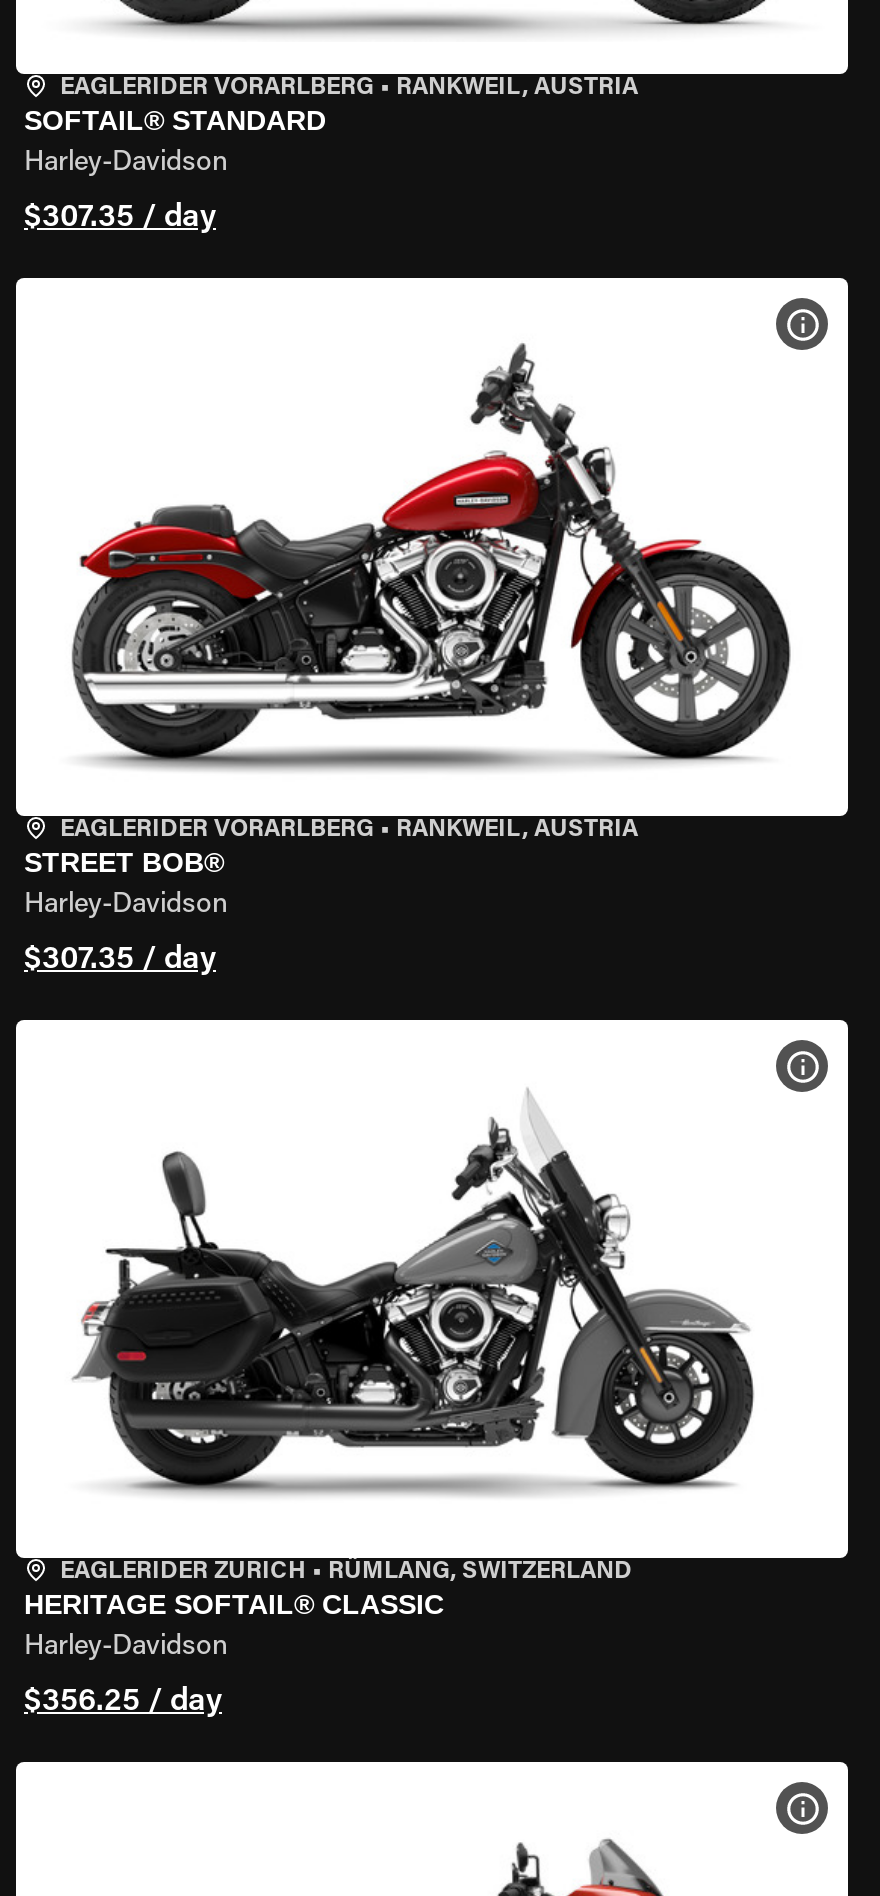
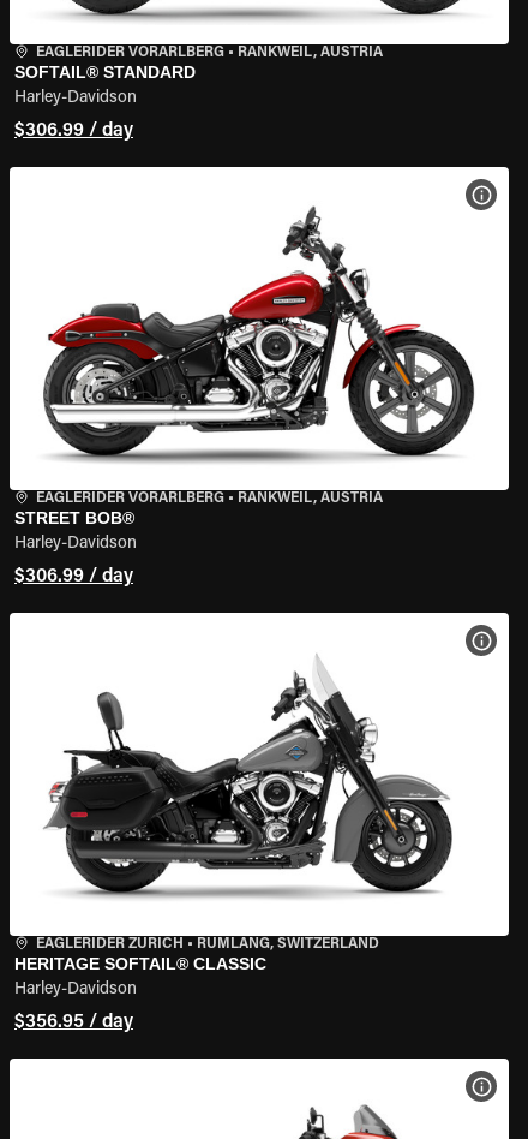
- $307.35 / day
+ $306.99 / day

- $307.35 / day
+ $306.99 / day

- $356.25 / day
+ $356.95 / day
